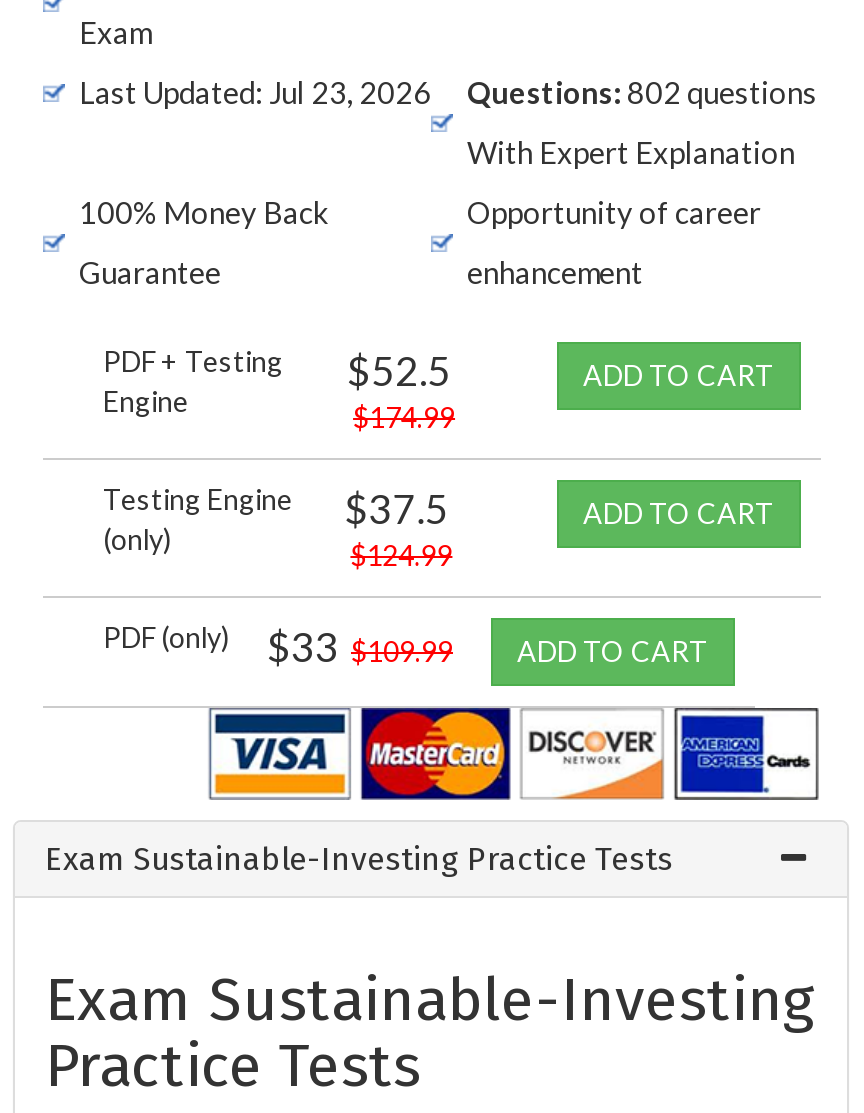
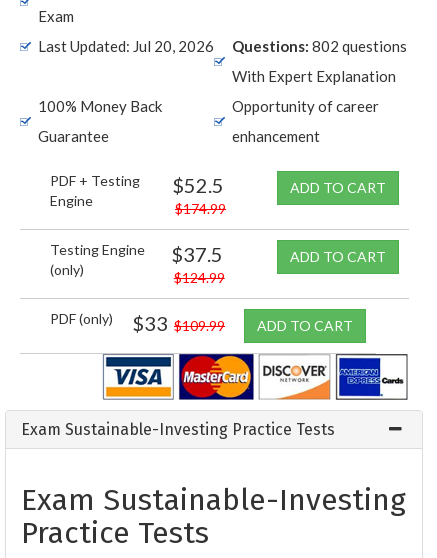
- Last Updated: Jul 23, 2026
+ Last Updated: Jul 20, 2026
